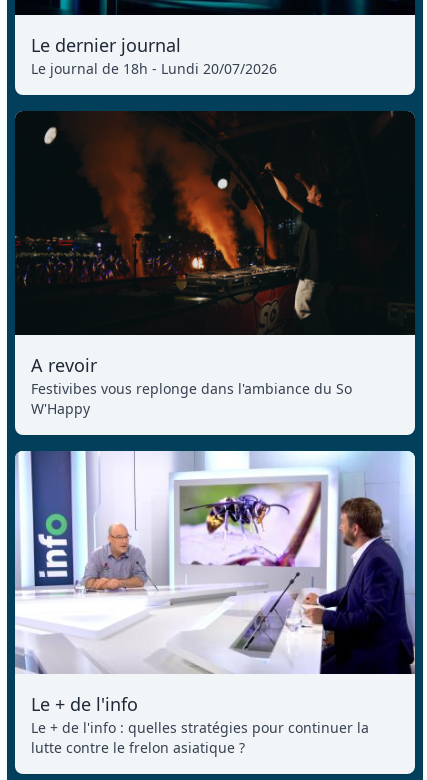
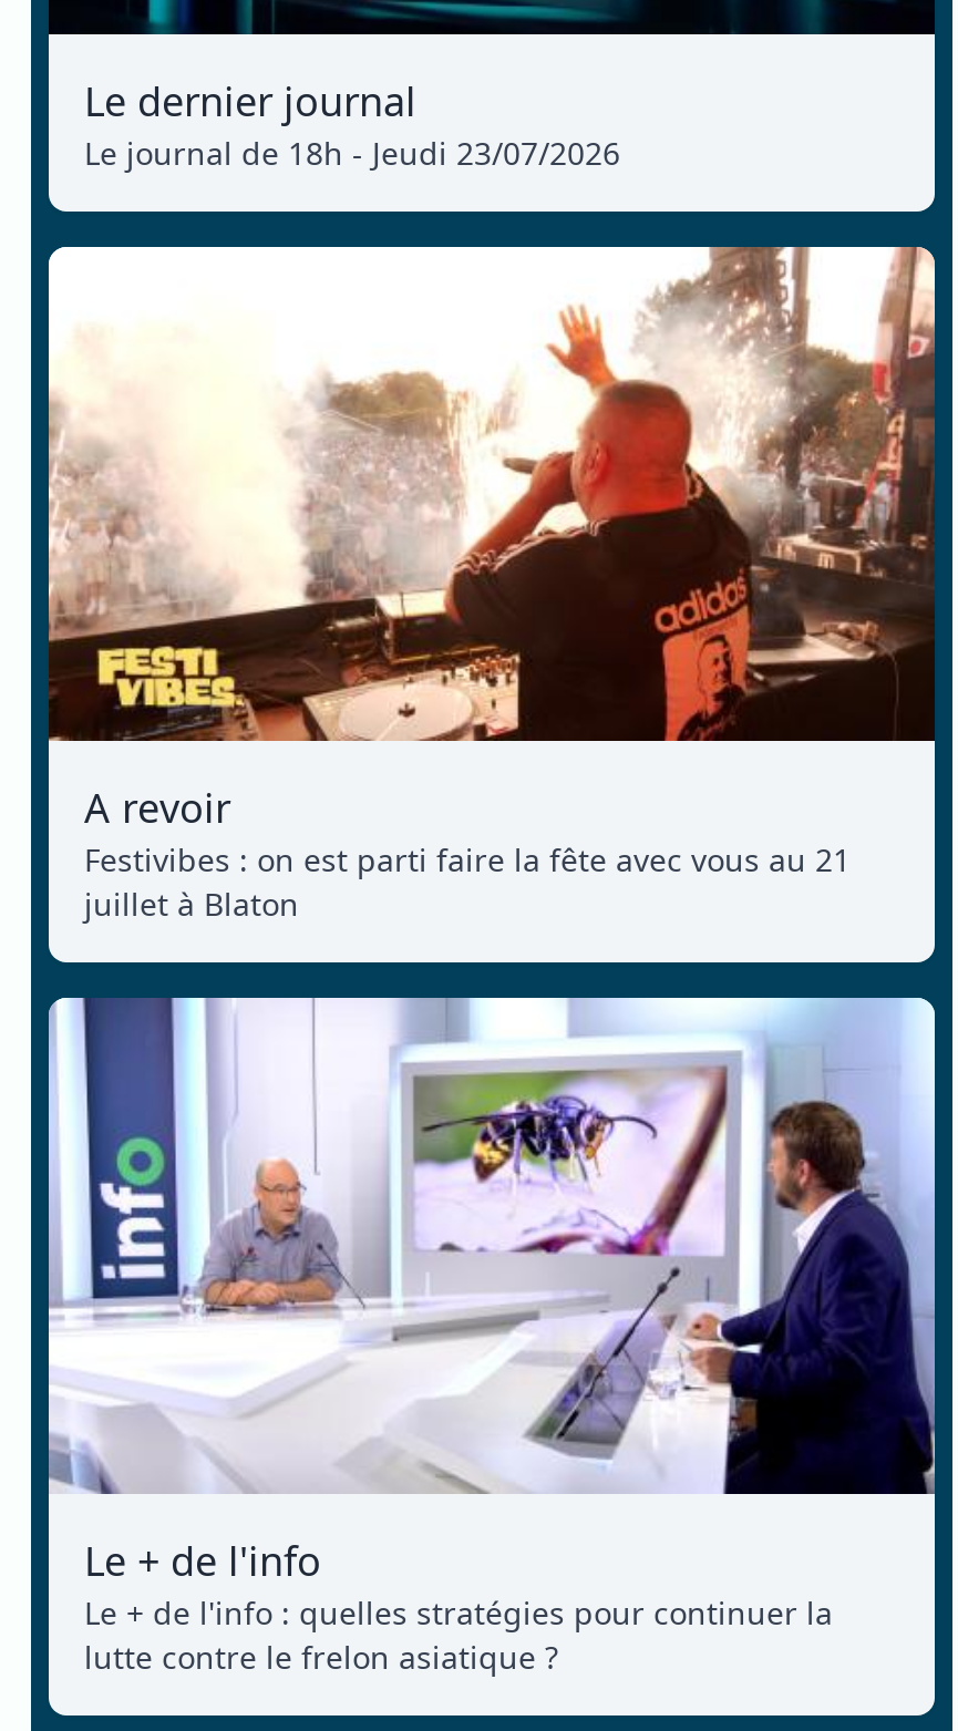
- Le journal de 18h - Lundi 20/07/2026
+ Le journal de 18h - Jeudi 23/07/2026

- [image]
+ [image]

- Festivibes vous replonge dans l'ambiance du So
- W'Happy
+ Festivibes : on est parti faire la fête avec vous au 21
+ juillet à Blaton
